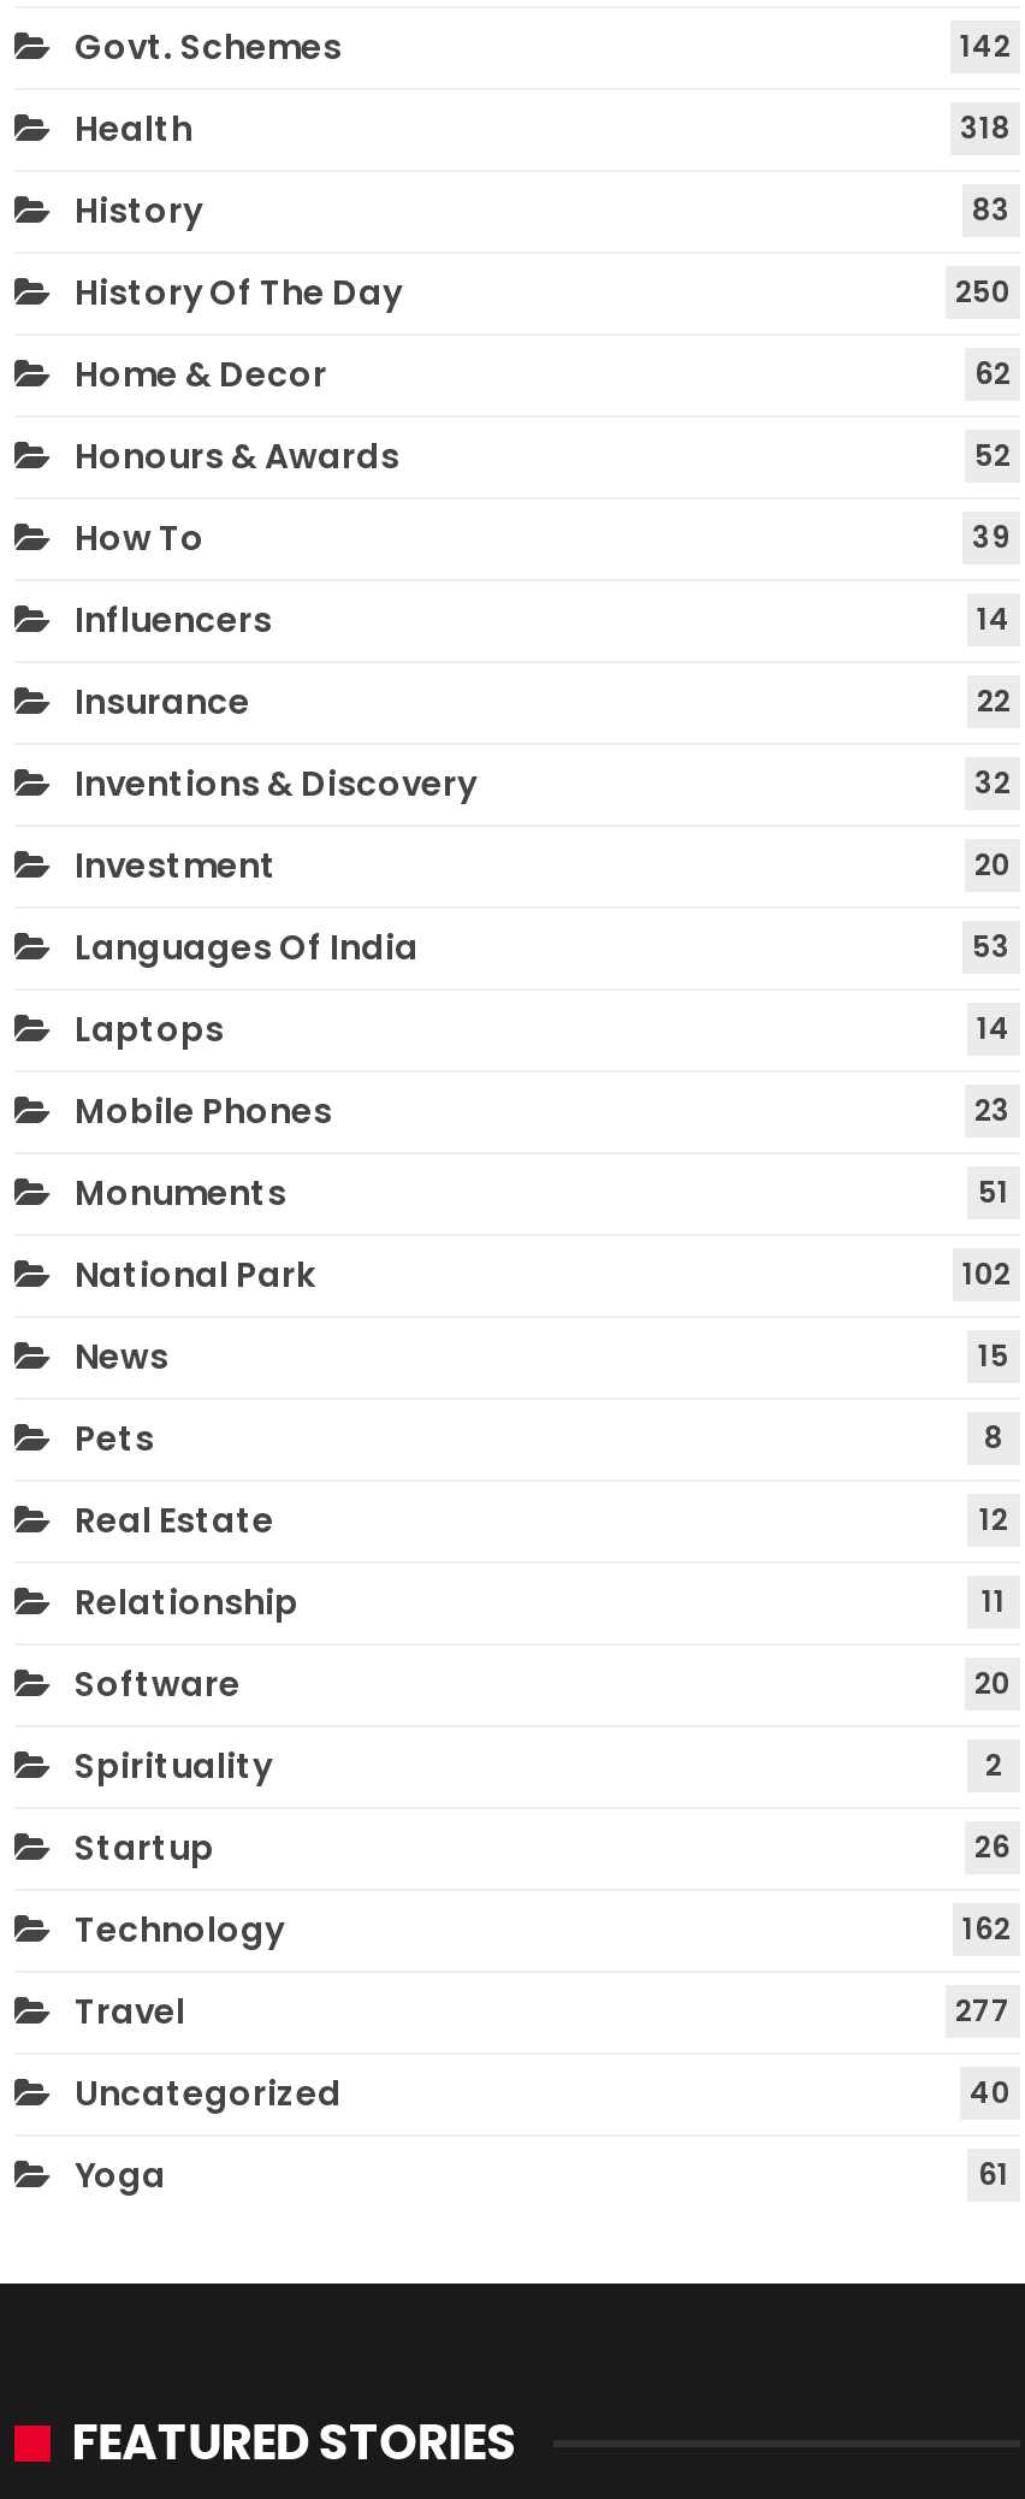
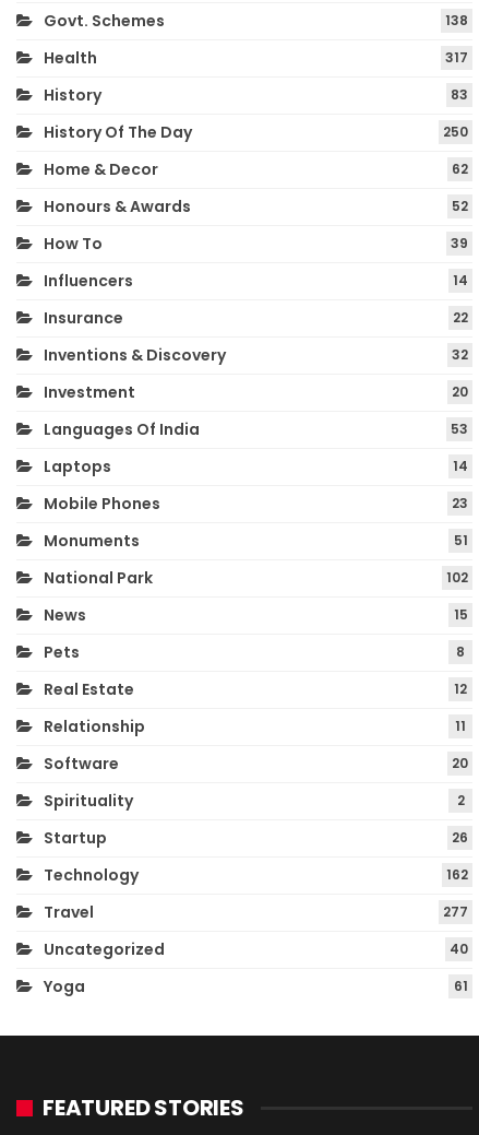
- 142
+ 138

- 318
+ 317
